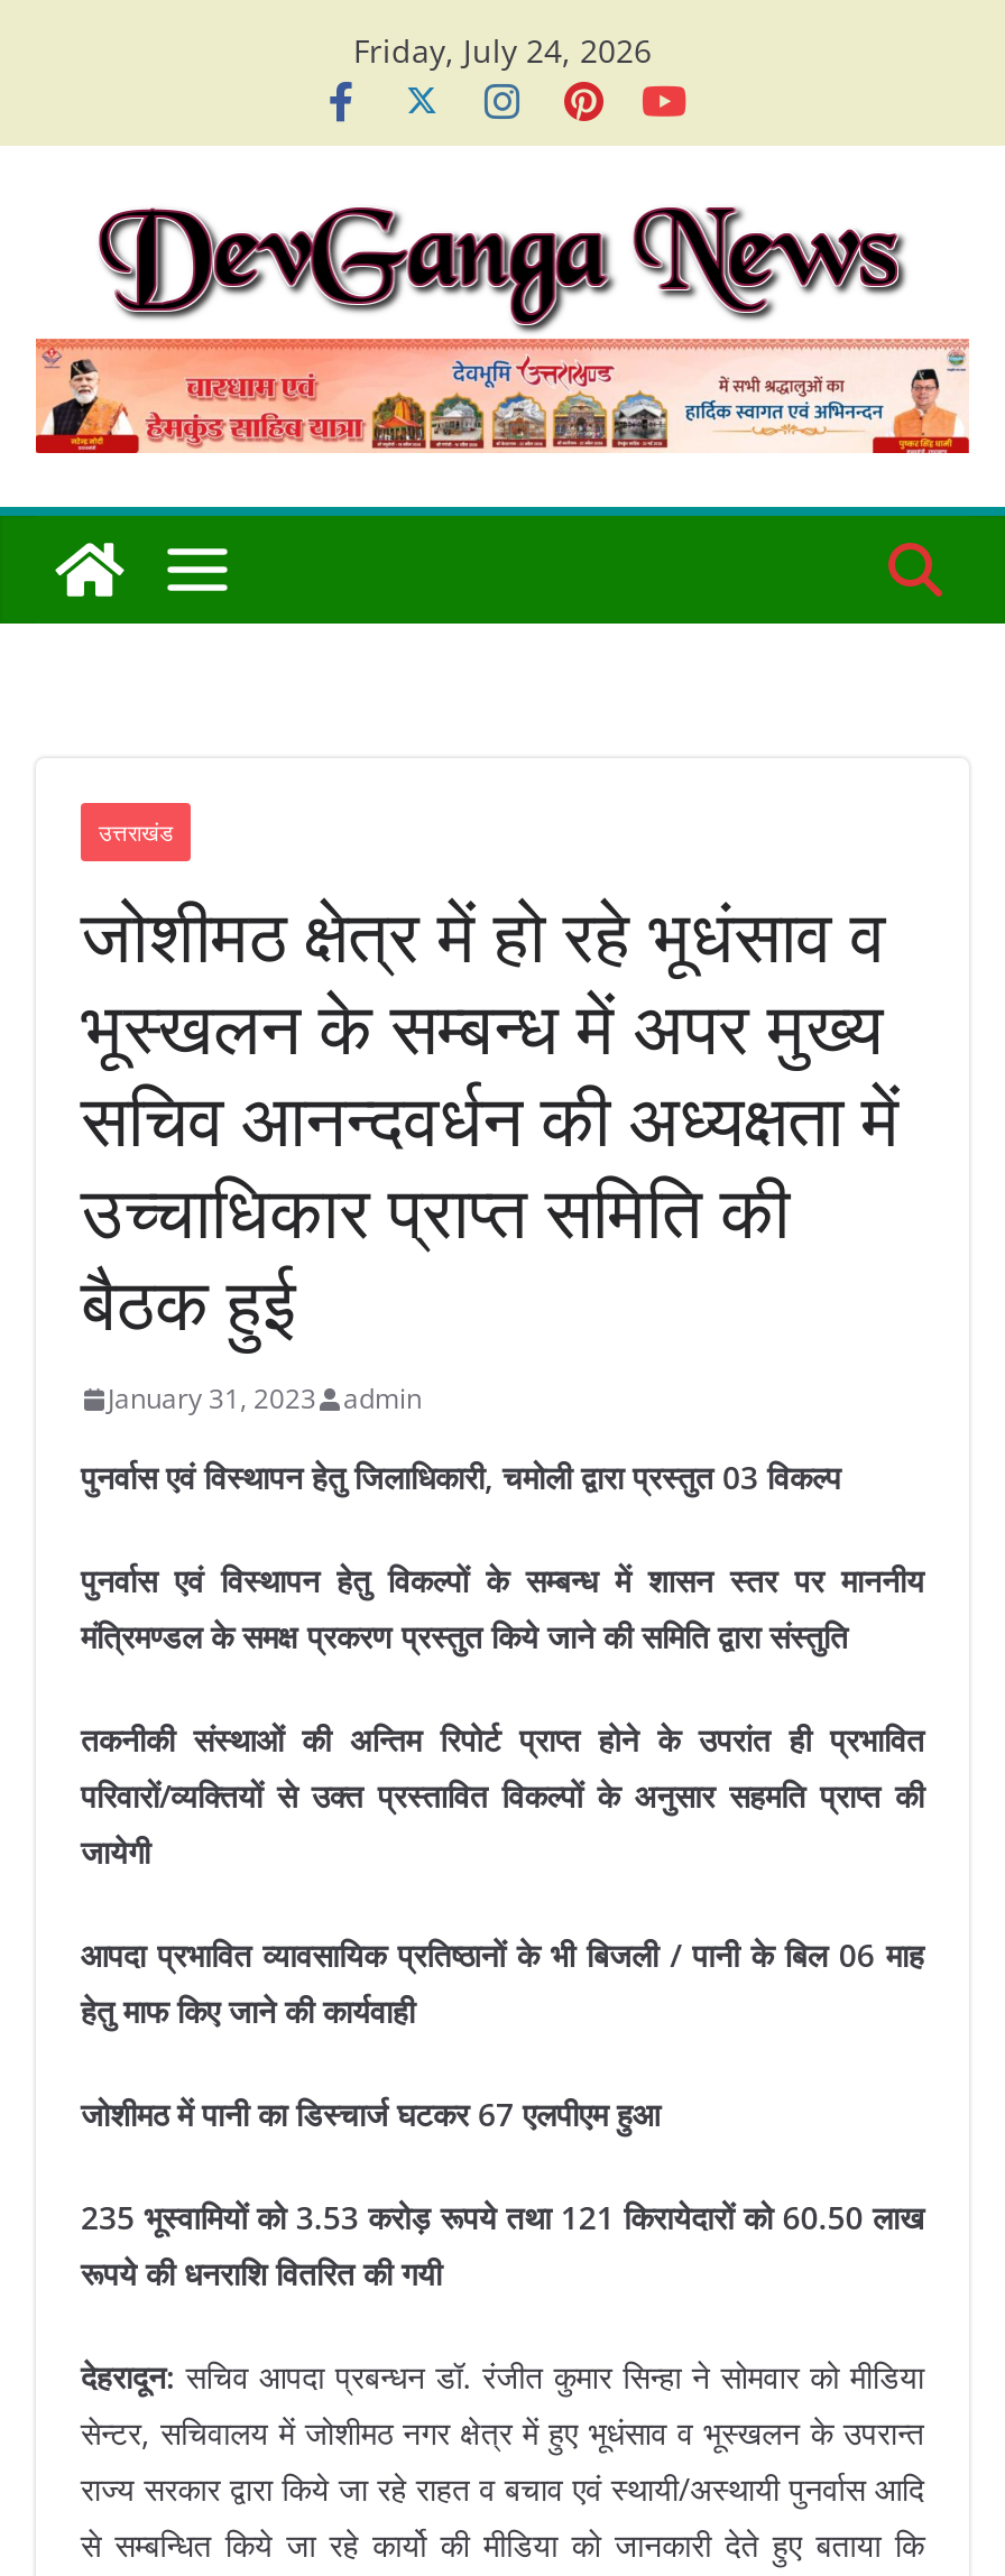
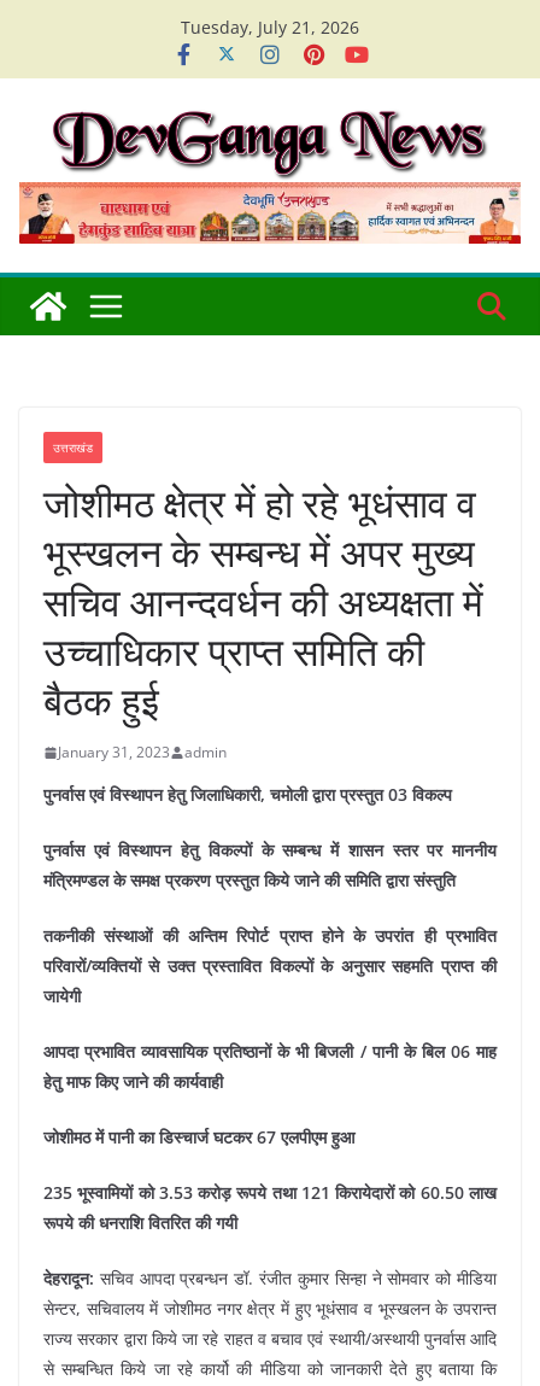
- Friday, July 24, 2026
+ Tuesday, July 21, 2026
